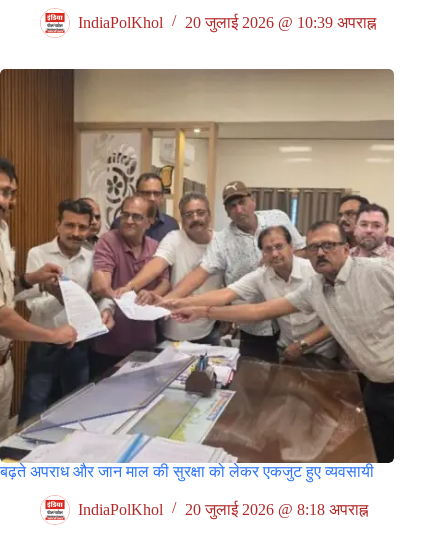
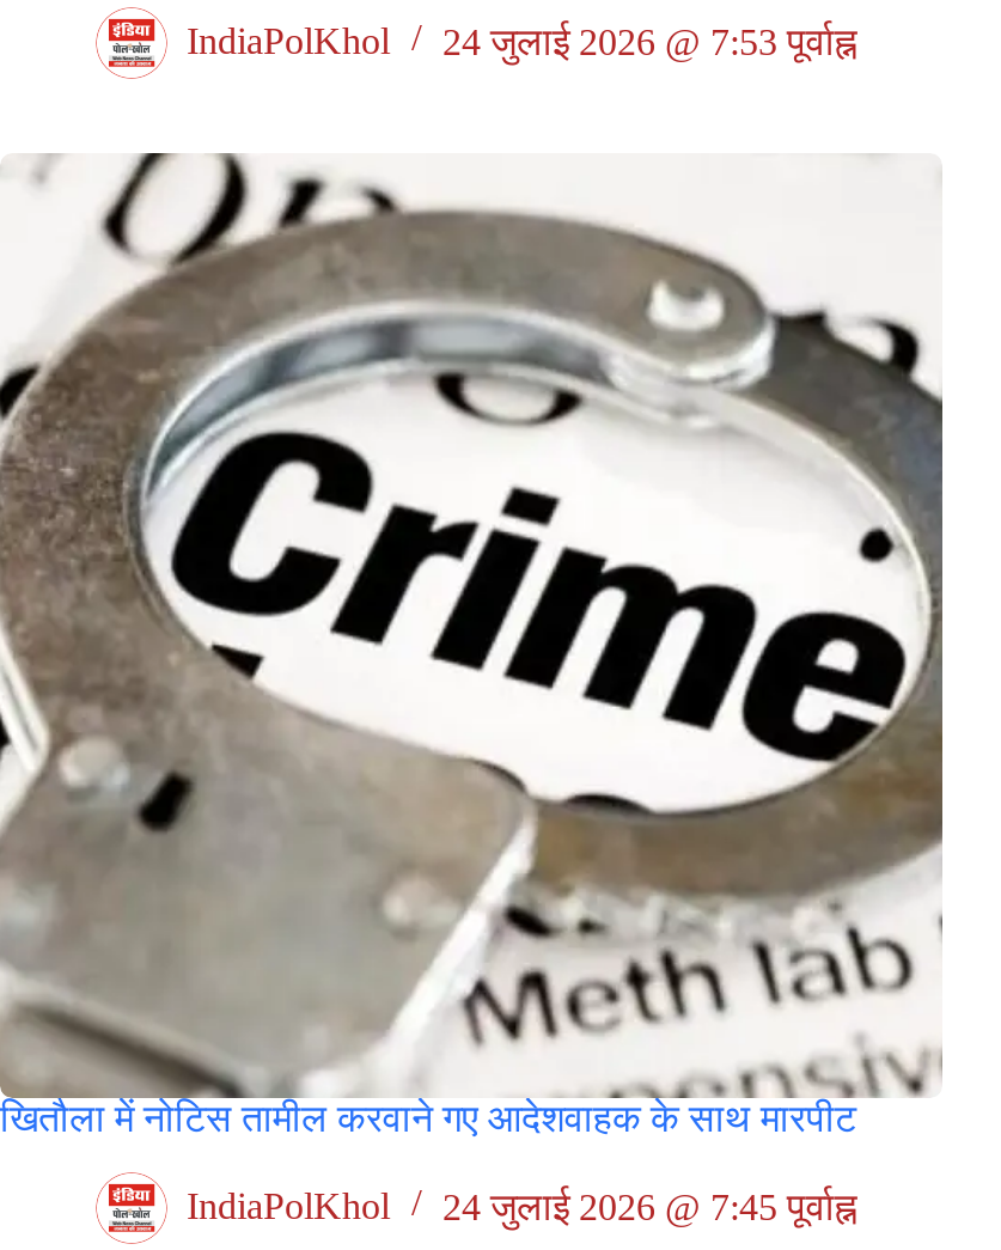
- IndiaPolKhol 20 जुलाई 2026 @ 10:39 अपराह्न
+ IndiaPolKhol 24 जुलाई 2026 @ 7:53 पूर्वाह्न

- [image]
- बढ़ते अपराध और जान माल की सुरक्षा को लेकर एकजुट हुए व्यवसायी
+ [image]
+ खितौला में नोटिस तामील करवाने गए आदेशवाहक के साथ मारपीट

- IndiaPolKhol 20 जुलाई 2026 @ 8:18 अपराह्न
+ IndiaPolKhol 24 जुलाई 2026 @ 7:45 पूर्वाह्न
